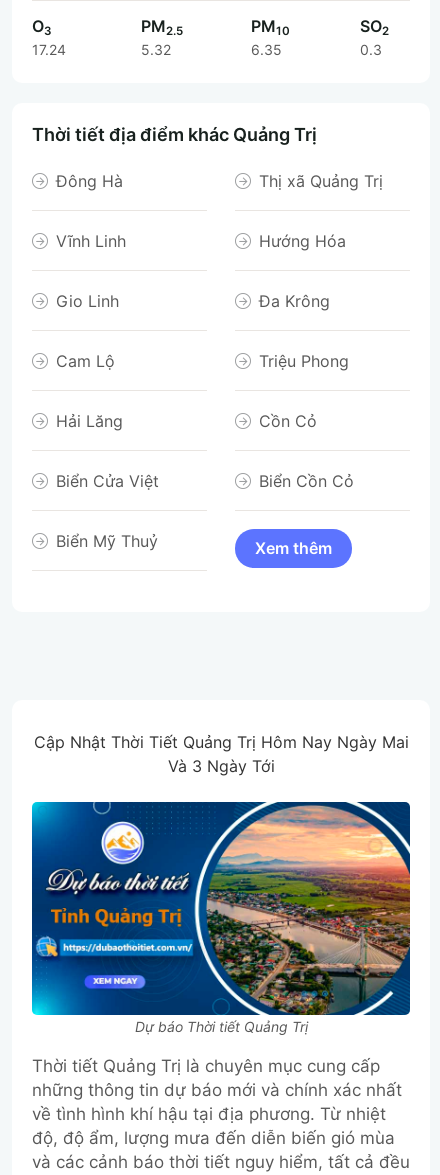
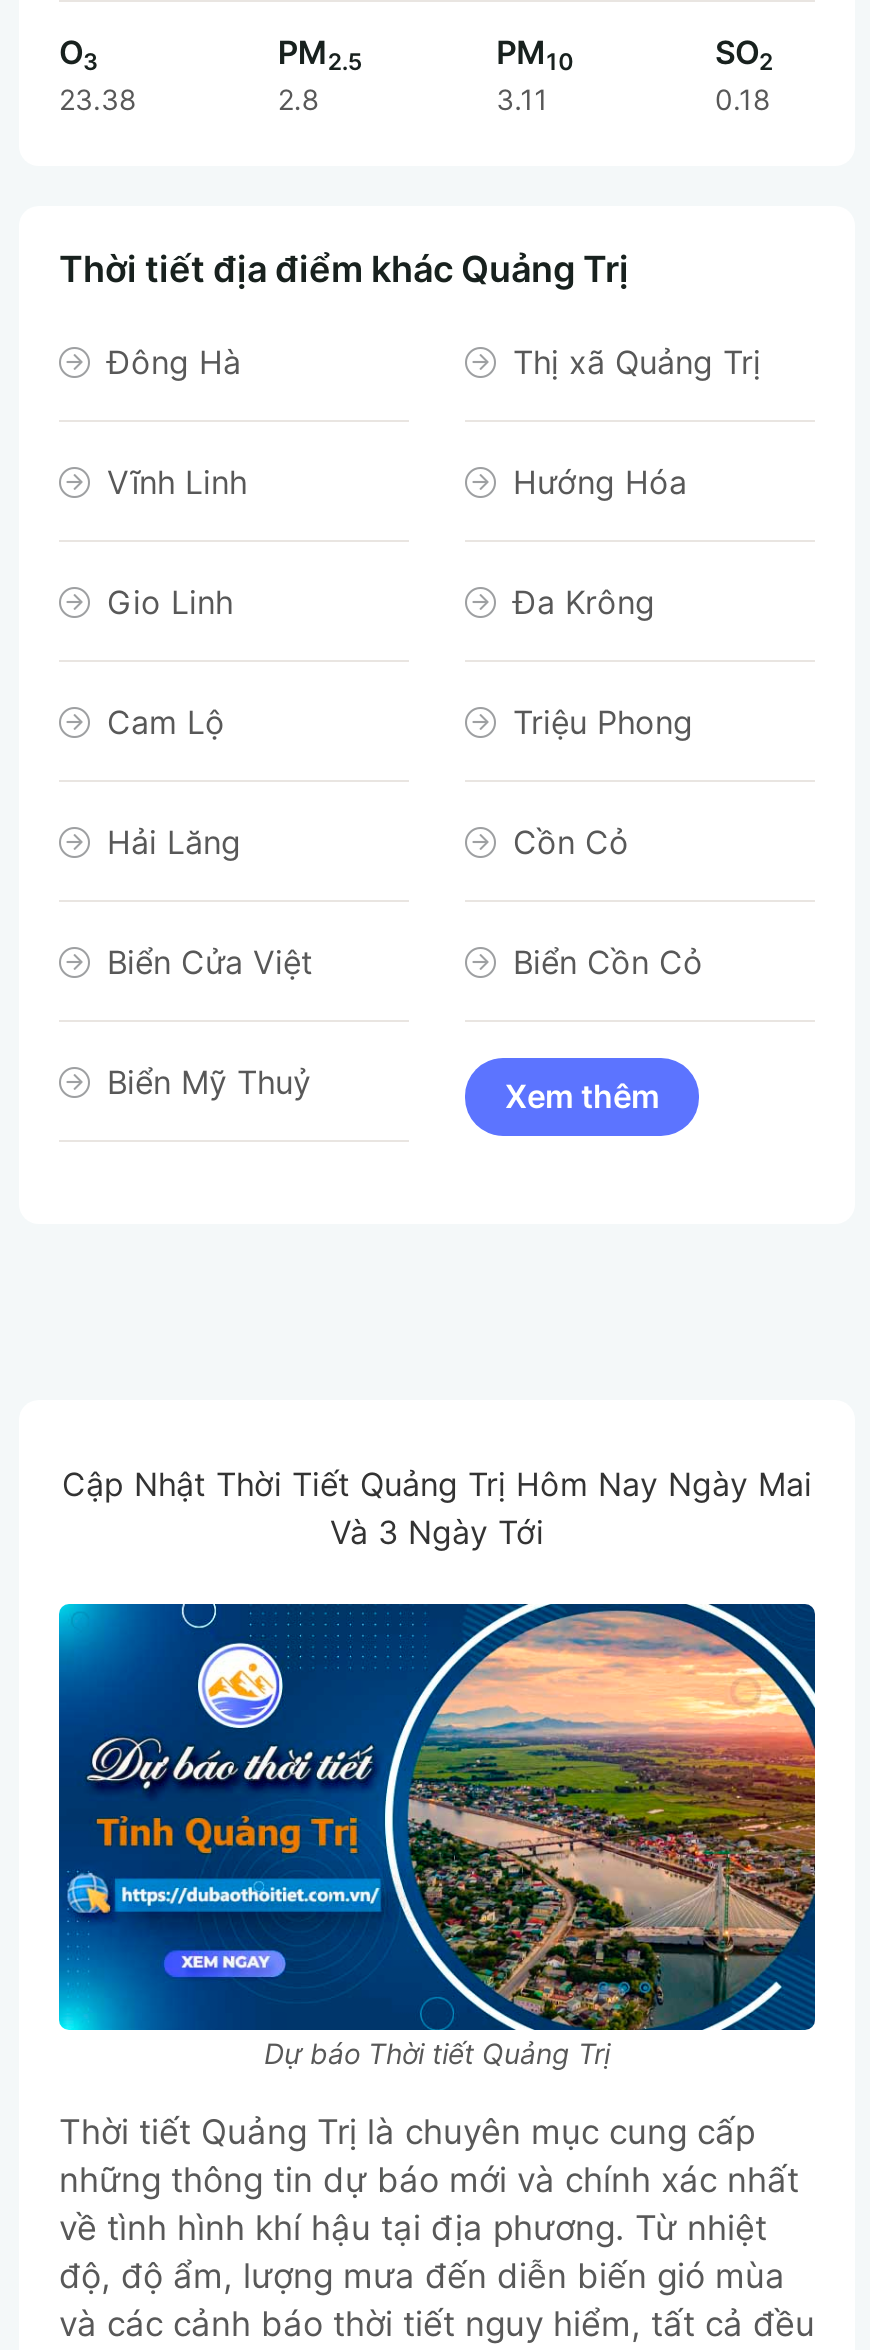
- 17.24
+ 23.38

- 5.32
+ 2.8

- 6.35
+ 3.11

- 0.3
+ 0.18
